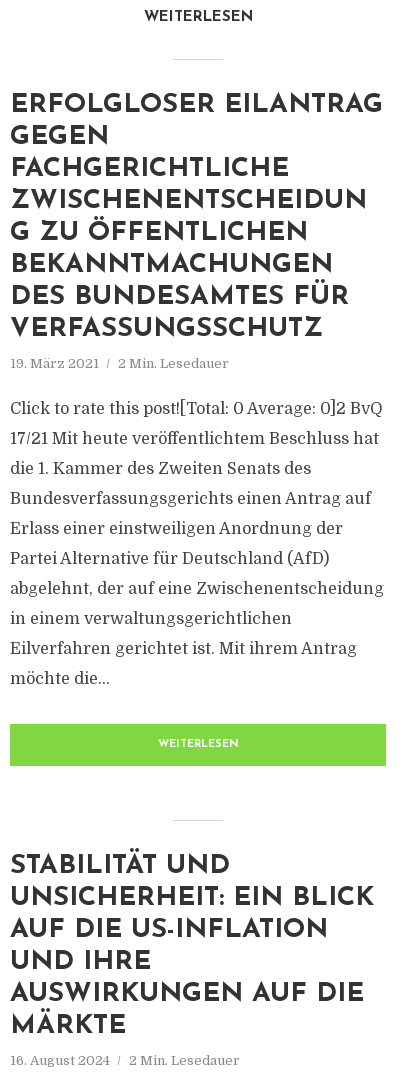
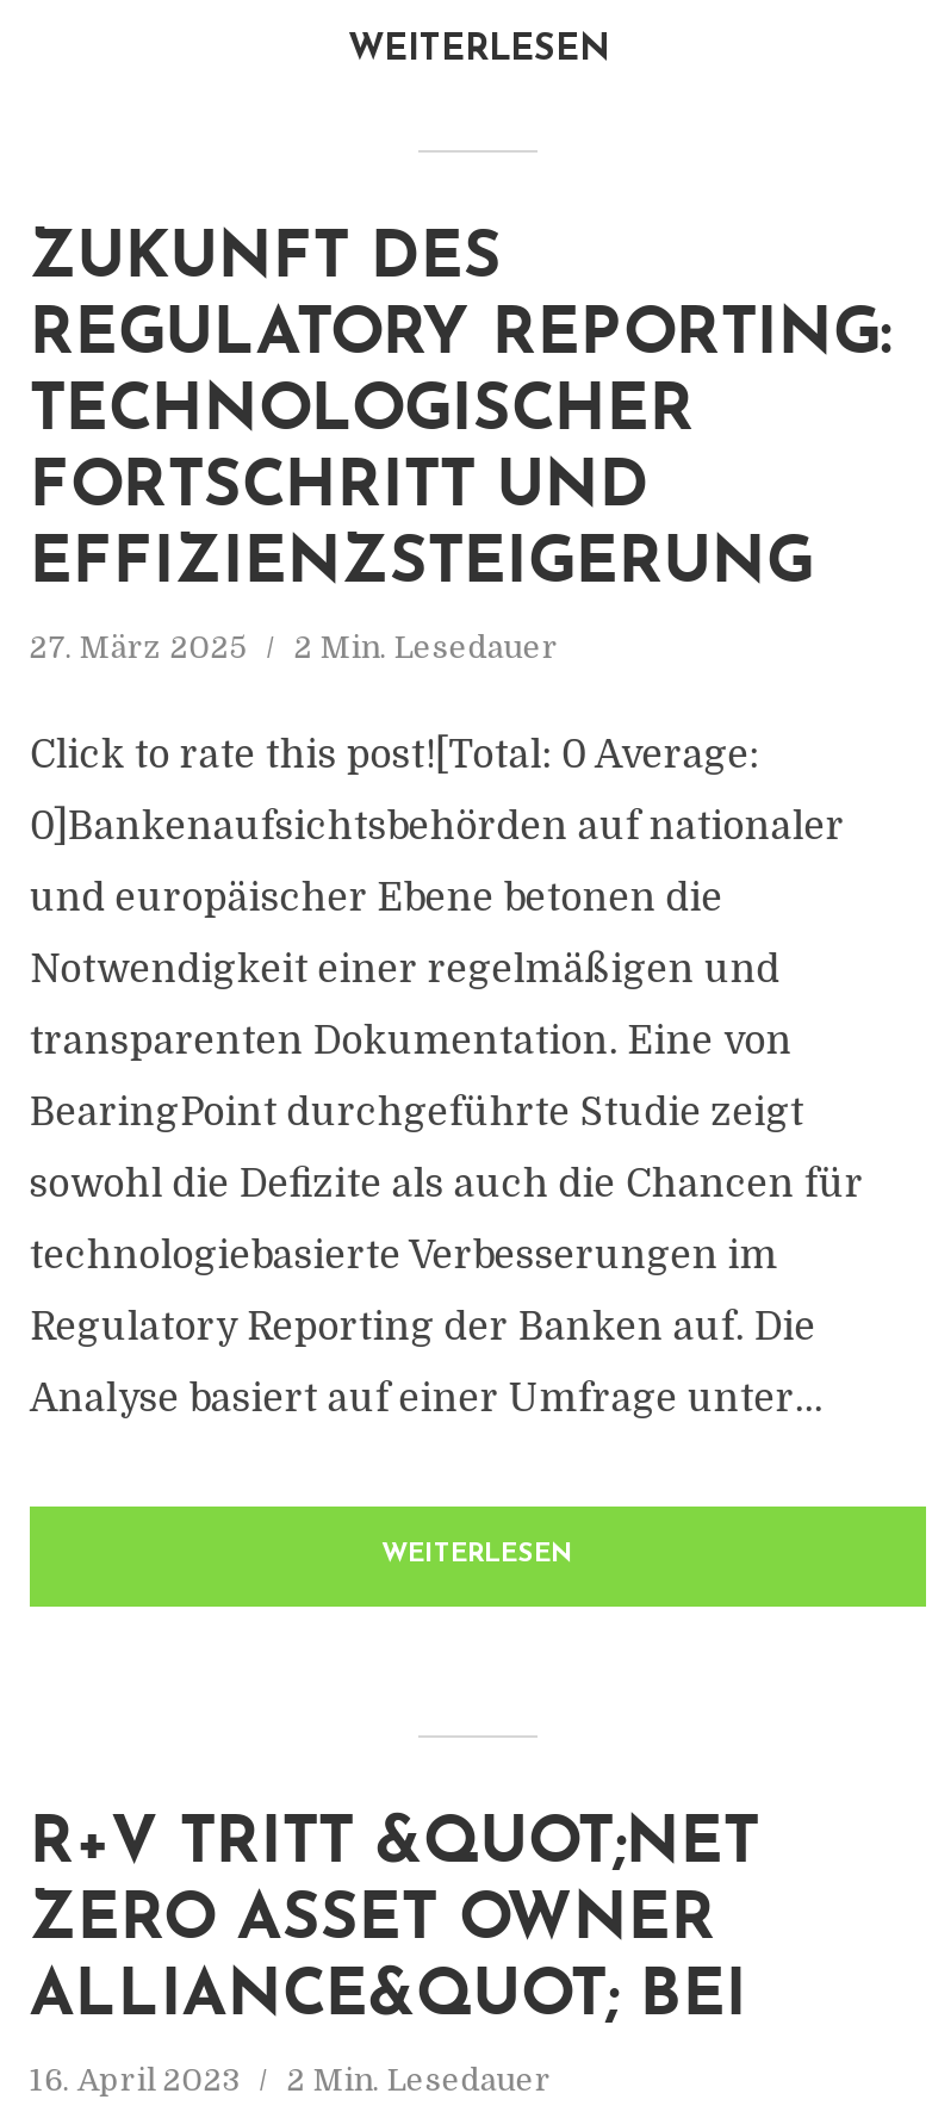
- ERFOLGLOSER EILANTRAG
- GEGEN
- FACHGERICHTLICHE
- ZWISCHENENTSCHEIDUN
- G ZU ÖFFENTLICHEN
- BEKANNTMACHUNGEN
- DES BUNDESAMTES FÜR
- VERFASSUNGSSCHUTZ
+ ZUKUNFT DES
+ REGULATORY REPORTING:
+ TECHNOLOGISCHER
+ FORTSCHRITT UND
+ EFFIZIENZSTEIGERUNG

- 19. März 2021 2 Min. Lesedauer
+ 27. März 2025 2 Min. Lesedauer

- Click to rate this post![Total: 0 Average: 0]2 BvQ
+ Click to rate this post![Total: 0 Average:

- 17/21 Mit heute veröffentlichtem Beschluss hat
+ 0]Bankenaufsichtsbehörden auf nationaler

- die 1. Kammer des Zweiten Senats des
+ und europäischer Ebene betonen die

- Bundesverfassungsgerichts einen Antrag auf
+ Notwendigkeit einer regelmäßigen und

- Erlass einer einstweiligen Anordnung der
+ transparenten Dokumentation. Eine von

- Partei Alternative für Deutschland (AfD)
+ BearingPoint durchgeführte Studie zeigt

- abgelehnt, der auf eine Zwischenentscheidung
+ sowohl die Defizite als auch die Chancen für

- in einem verwaltungsgerichtlichen
+ technologiebasierte Verbesserungen im

- Eilverfahren gerichtet ist. Mit ihrem Antrag
+ Regulatory Reporting der Banken auf. Die

- möchte die...
+ Analyse basiert auf einer Umfrage unter...

- STABILITÄT UND
- UNSICHERHEIT: EIN BLICK
- AUF DIE US-INFLATION
- UND IHRE
- AUSWIRKUNGEN AUF DIE
- MÄRKTE
+ R+V TRITT &QUOT;NET
+ ZERO ASSET OWNER
+ ALLIANCE&QUOT; BEI

- 16. August 2024 2 Min. Lesedauer
+ 16. April 2023 2 Min. Lesedauer
